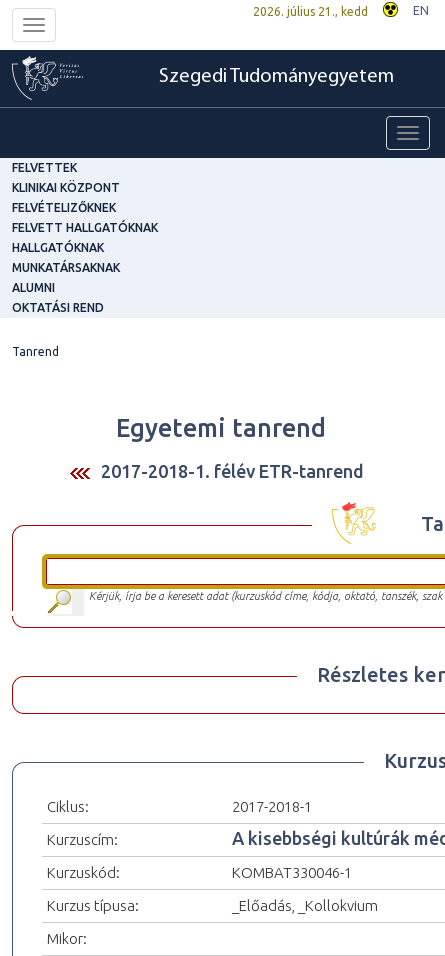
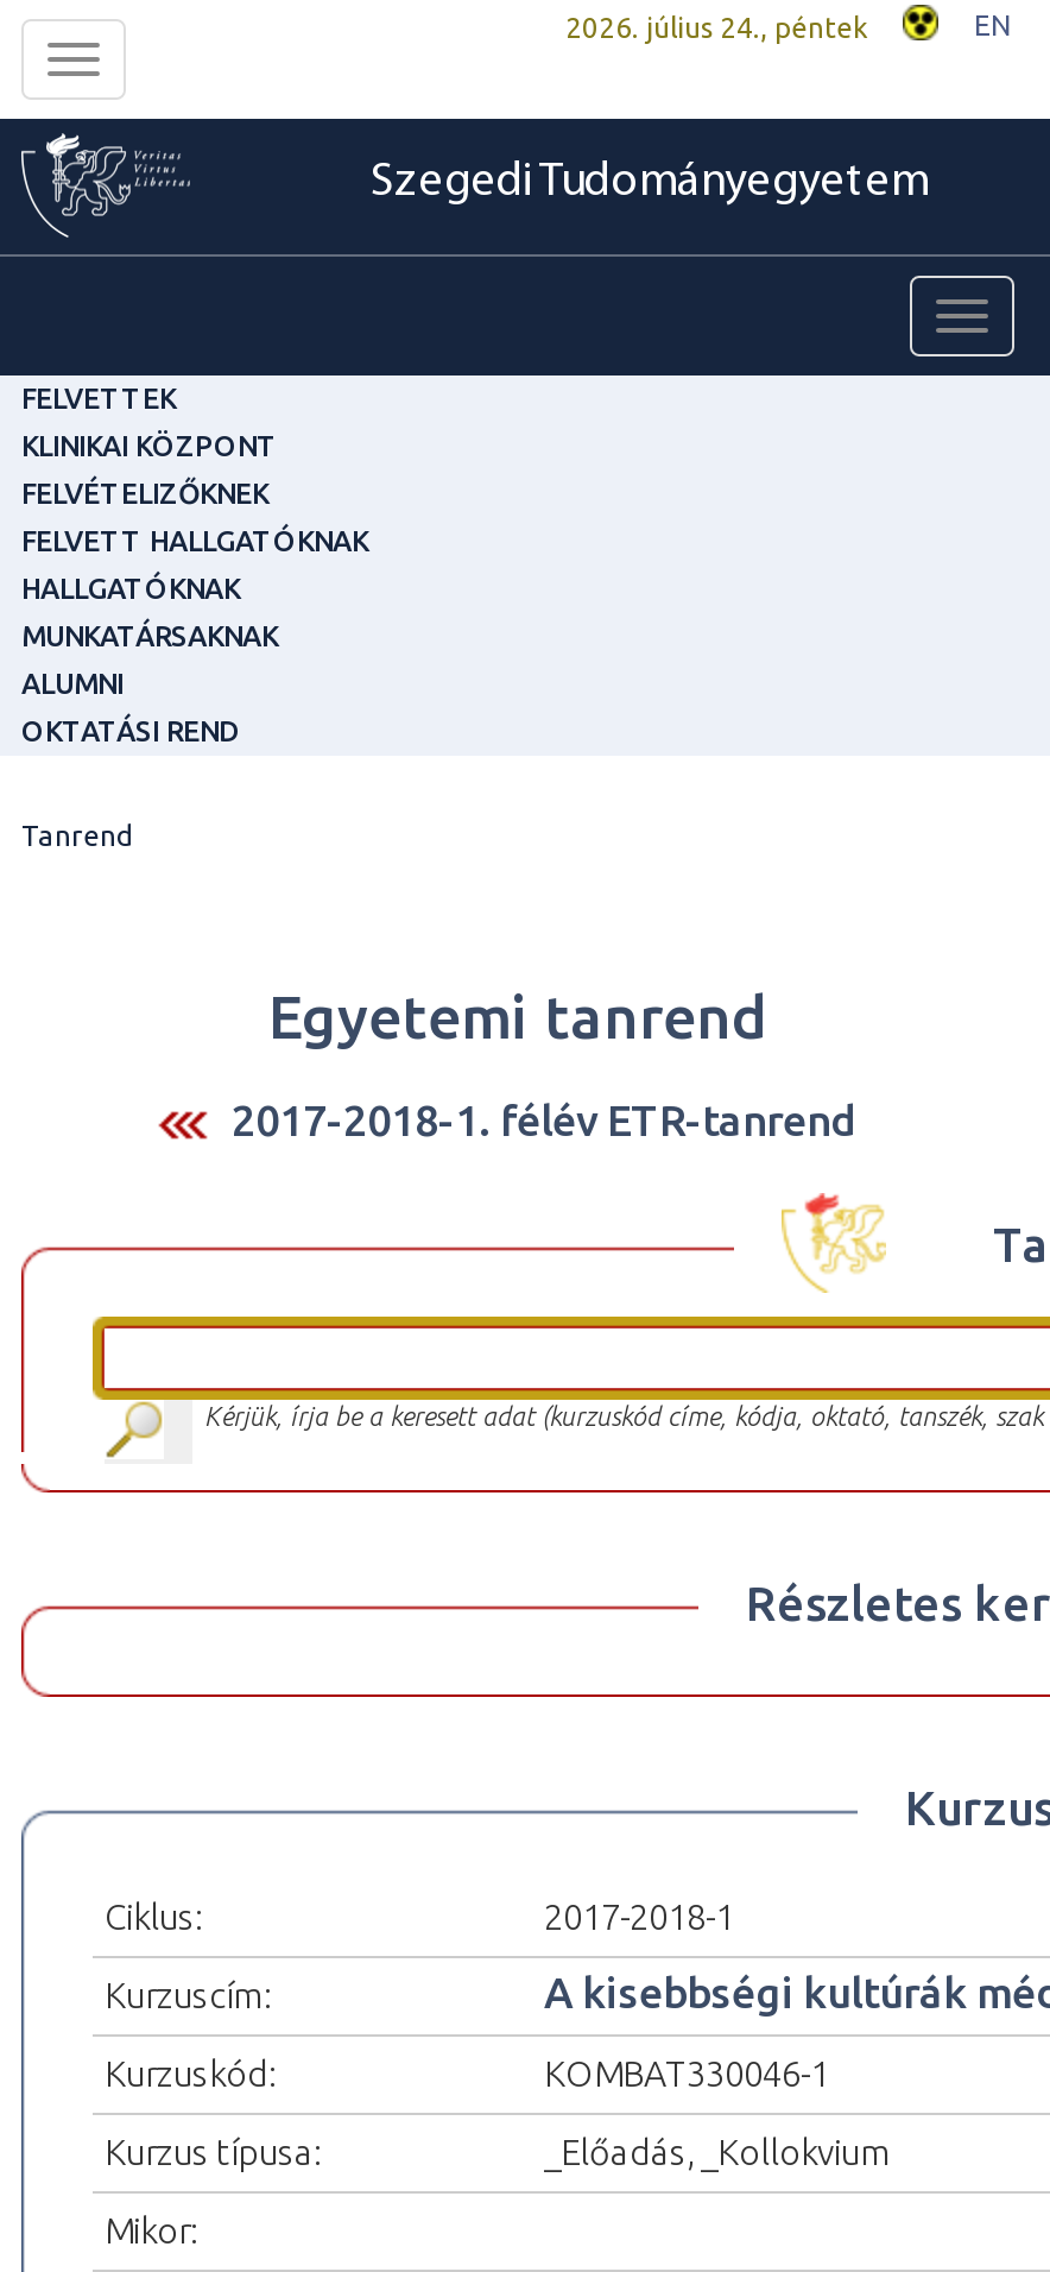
- 2026. július 21., kedd
+ 2026. július 24., péntek
